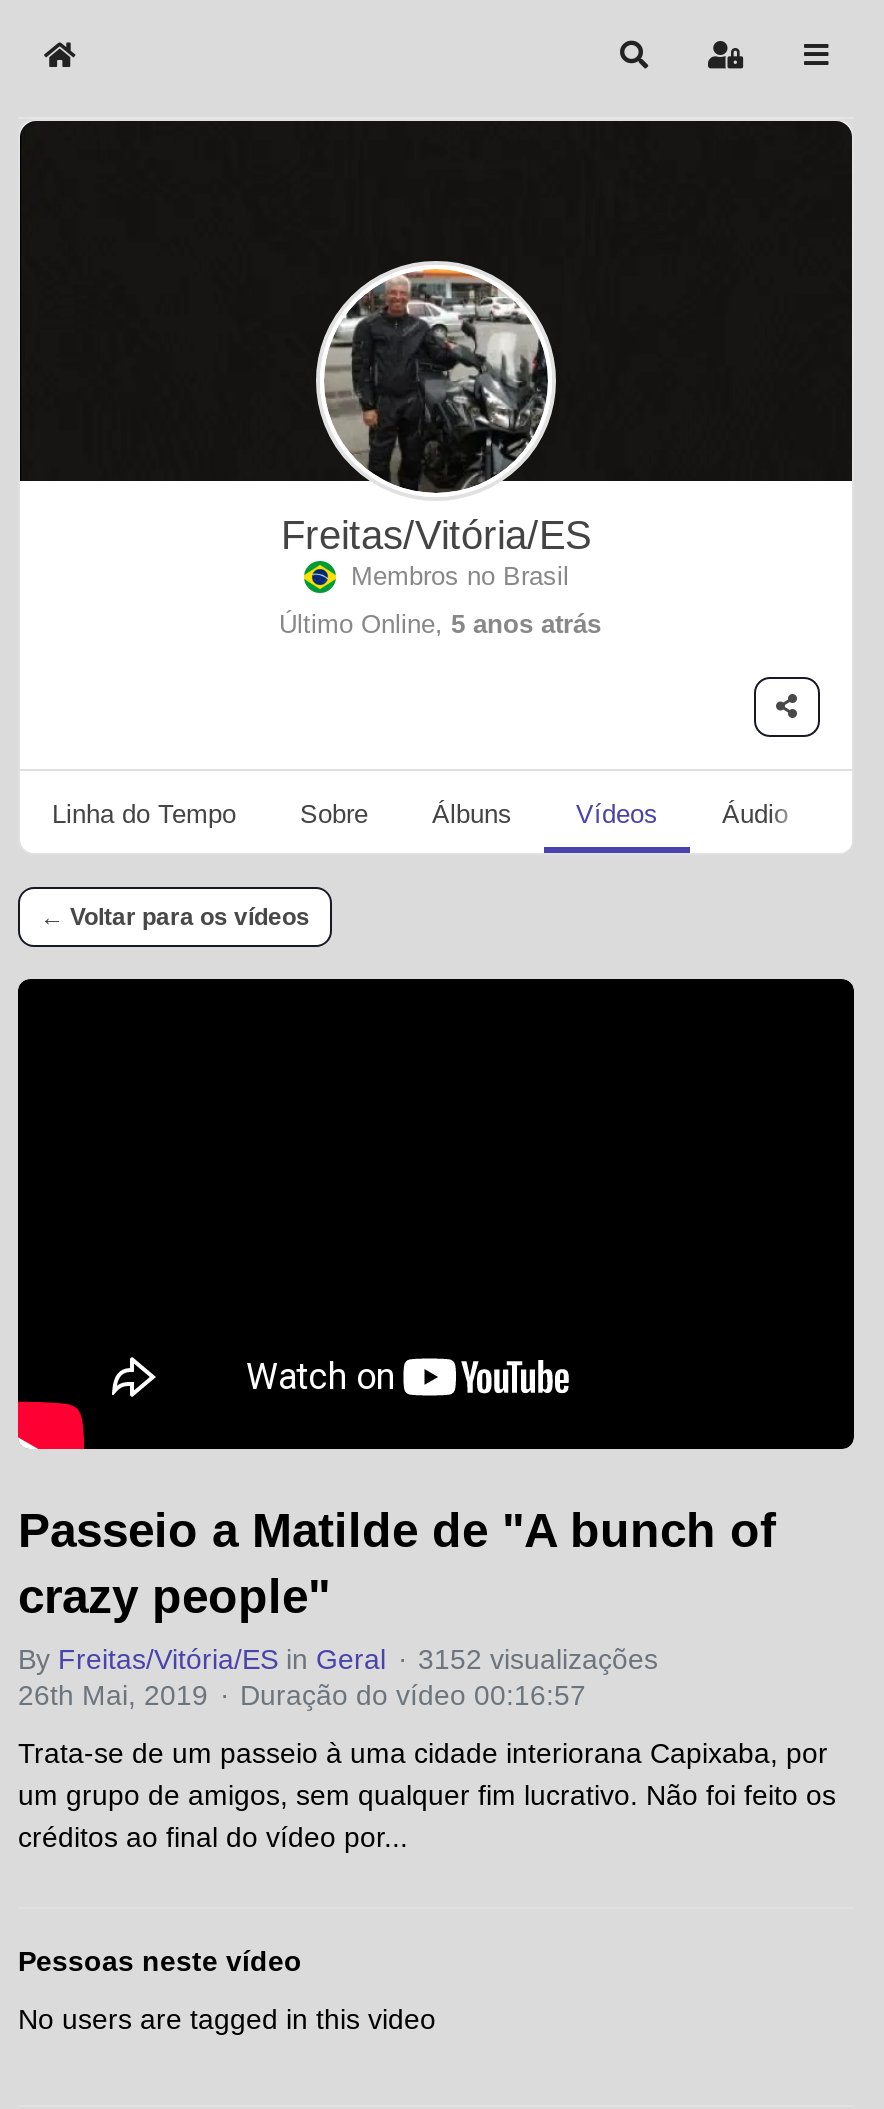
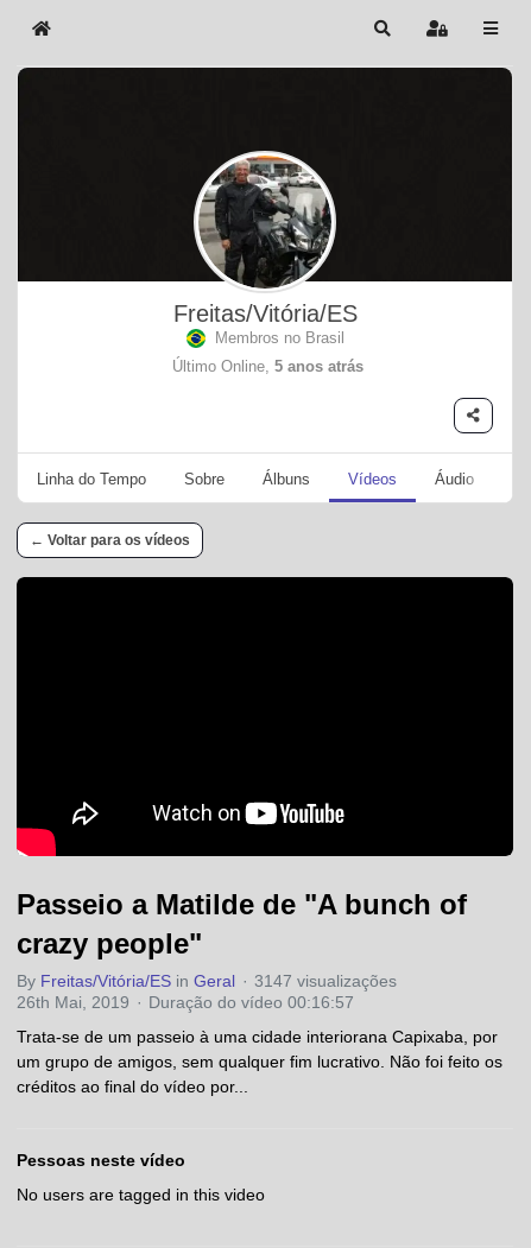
- 3152 visualizações
+ 3147 visualizações
